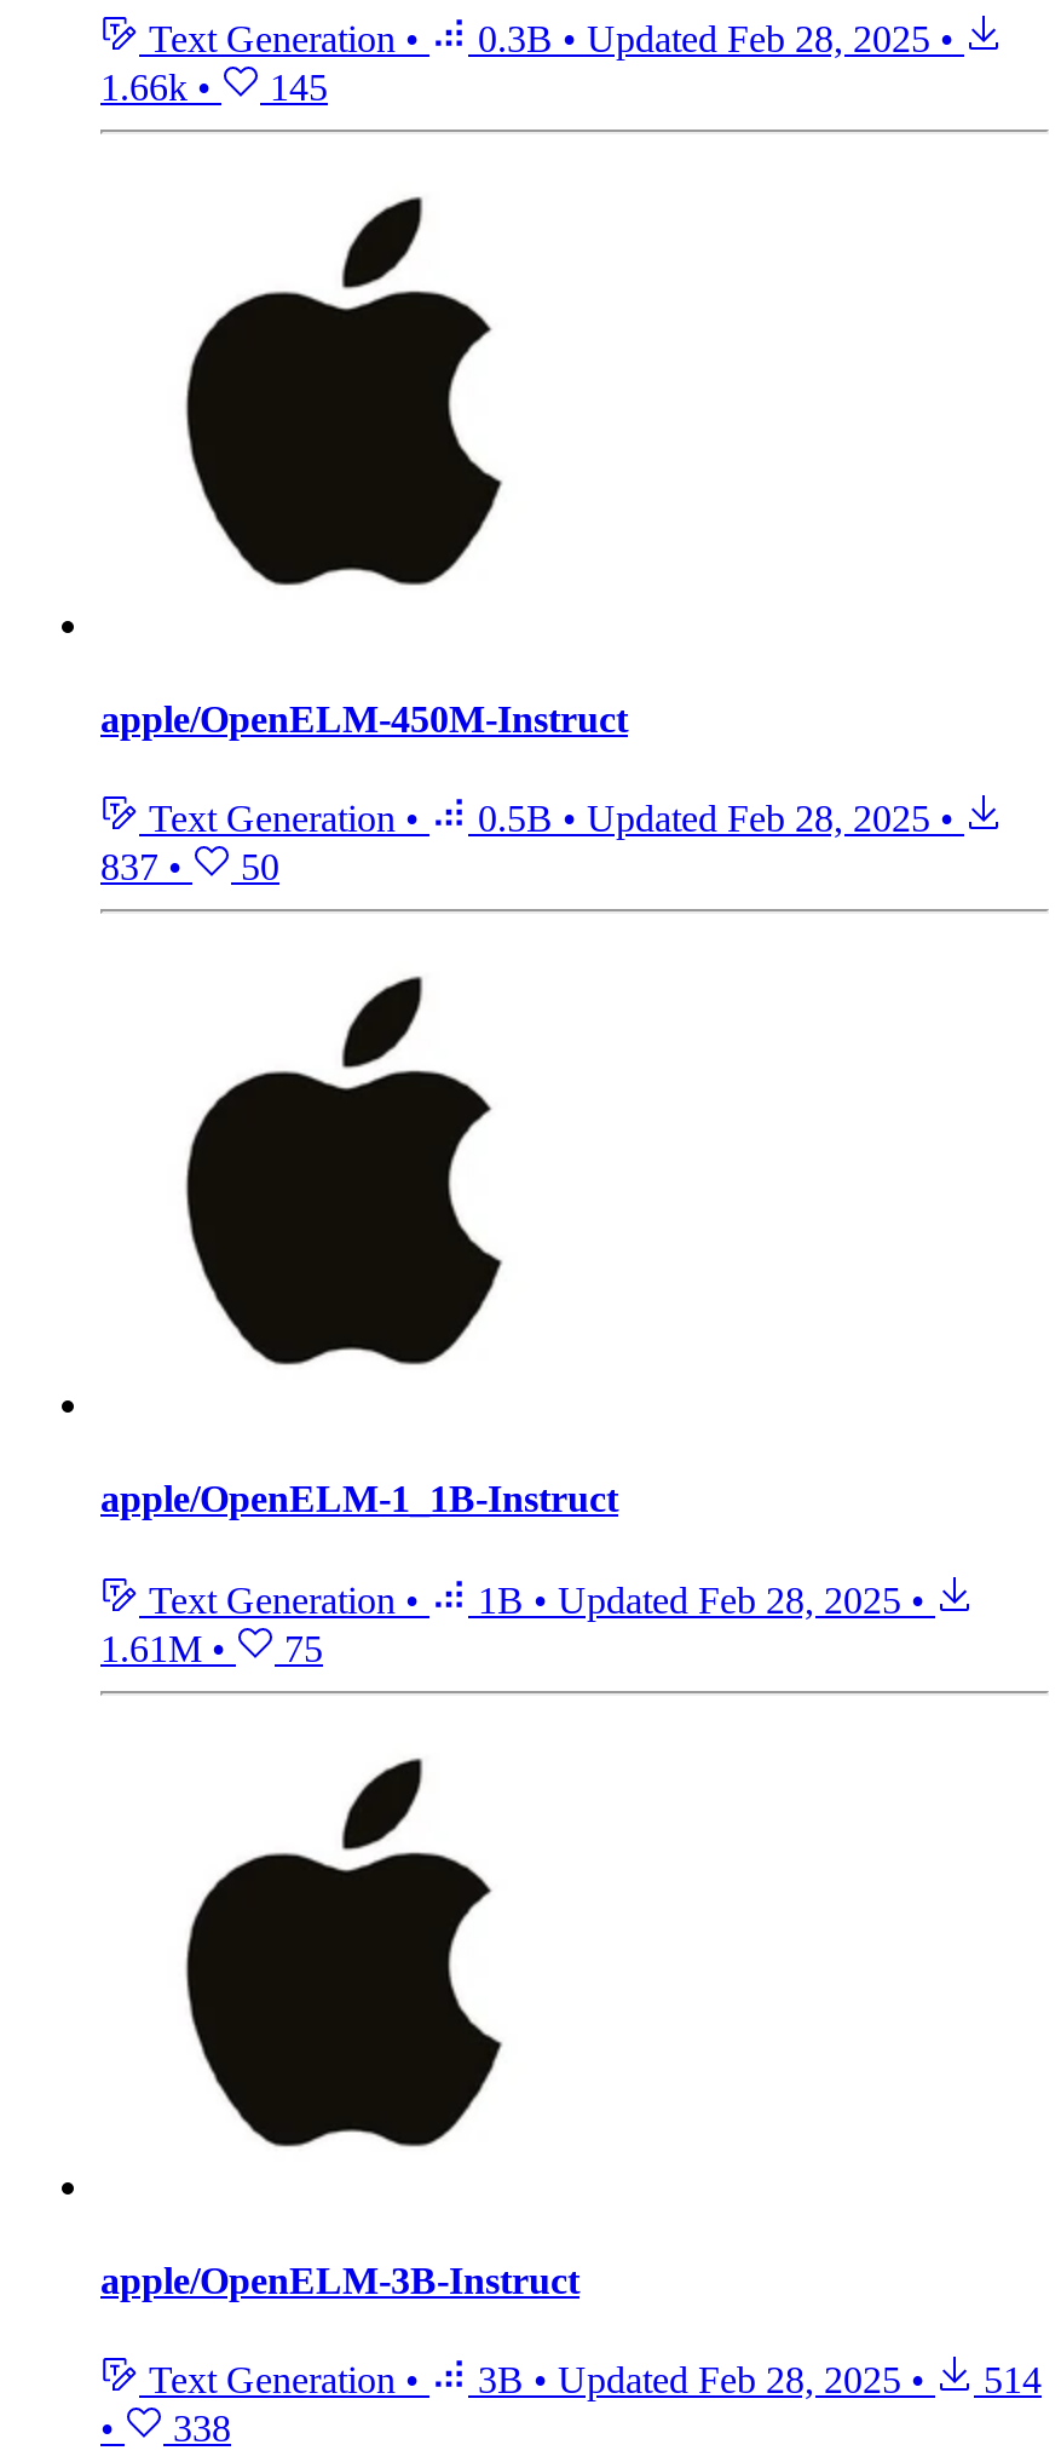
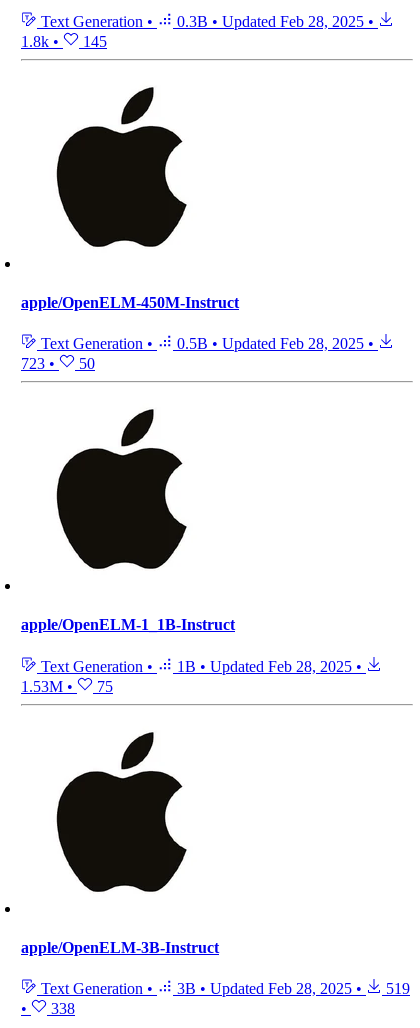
- 1.66k • 145
+ 1.8k • 145

- 837 • 50
+ 723 • 50

- 1.61M • 75
+ 1.53M • 75

- Text Generation • 3B • Updated Feb 28, 2025 • 514
+ Text Generation • 3B • Updated Feb 28, 2025 • 519
